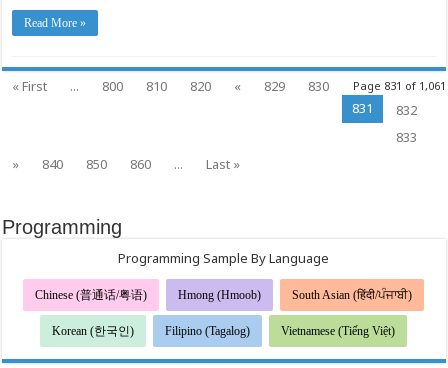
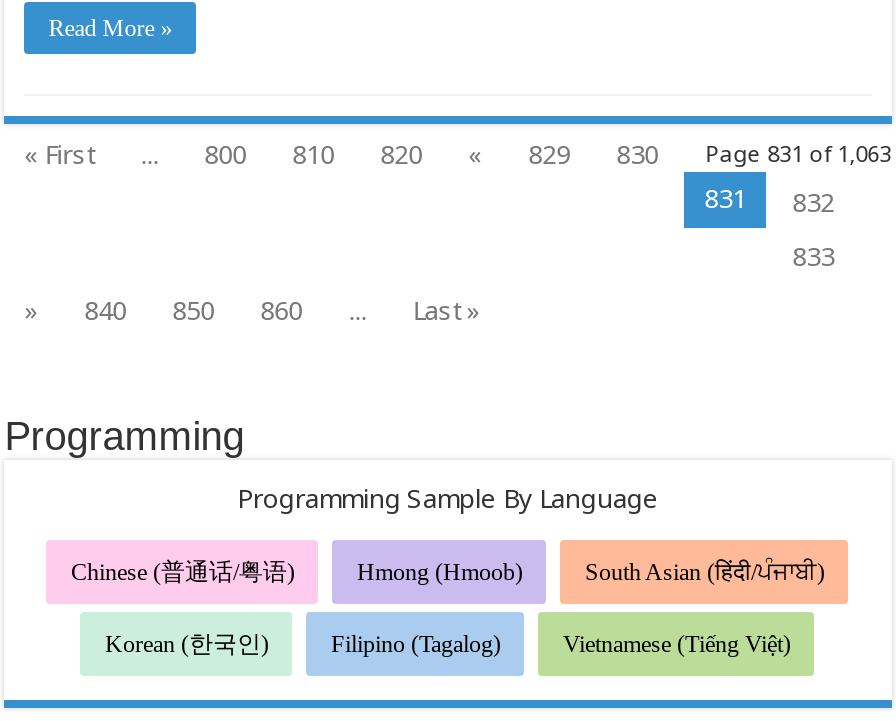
- Page 831 of 1,061
+ Page 831 of 1,063
